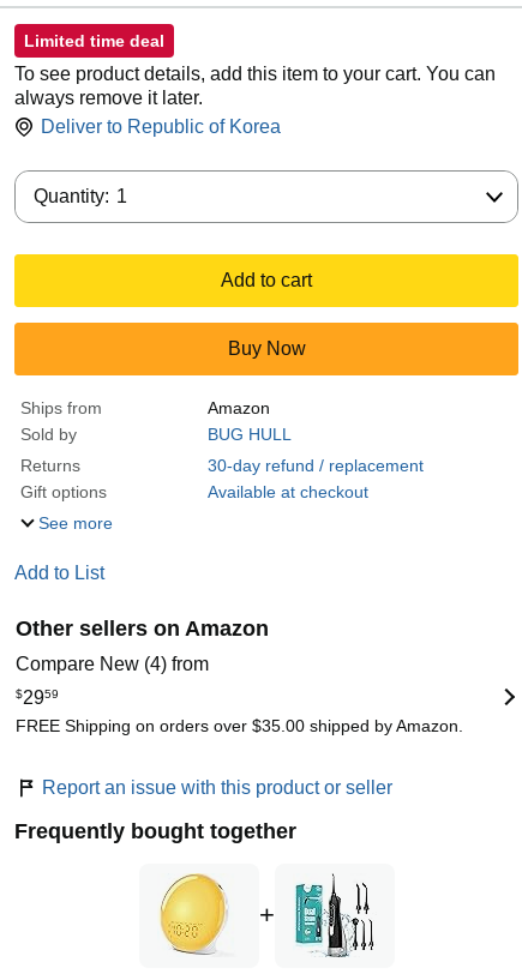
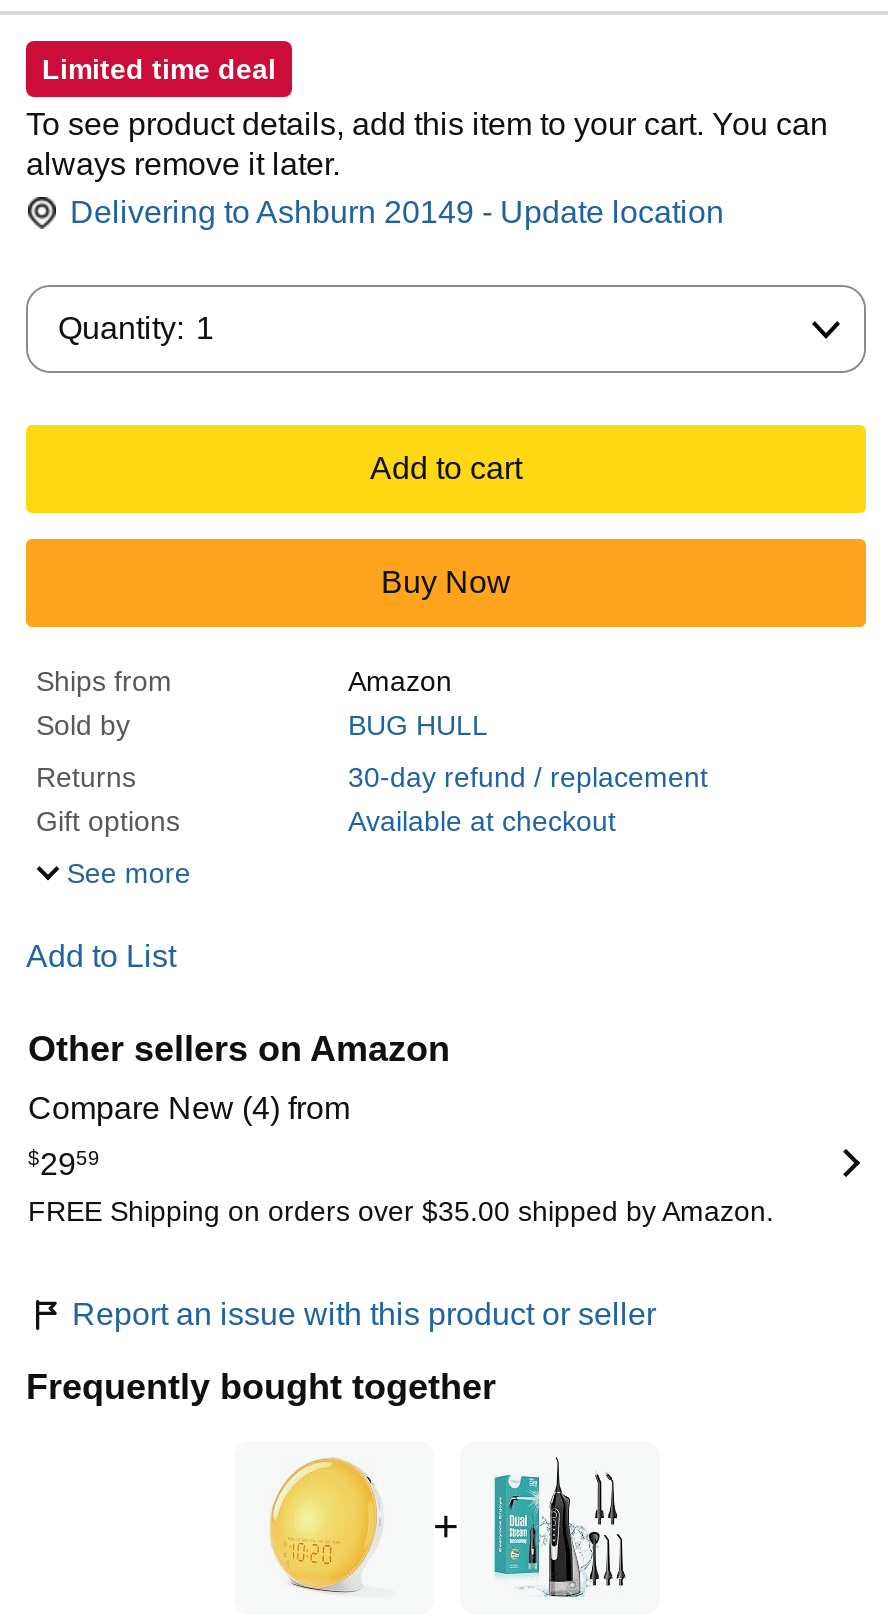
- Deliver to Republic of Korea
+ Delivering to Ashburn 20149 - Update location
